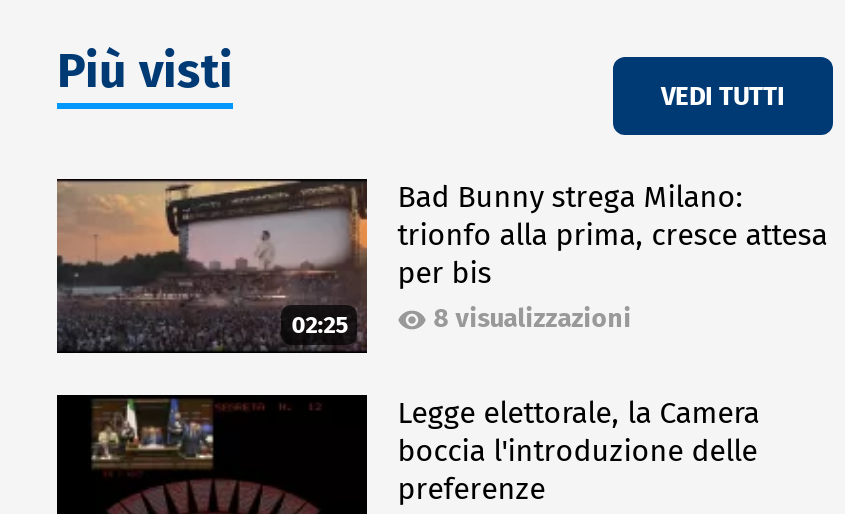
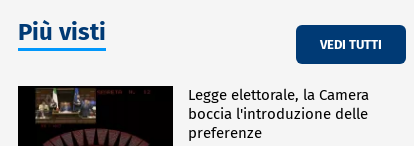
- [image]
- 02:25

- Bad Bunny strega Milano:
- trionfo alla prima, cresce attesa
- per bis
- 8 visualizzazioni
